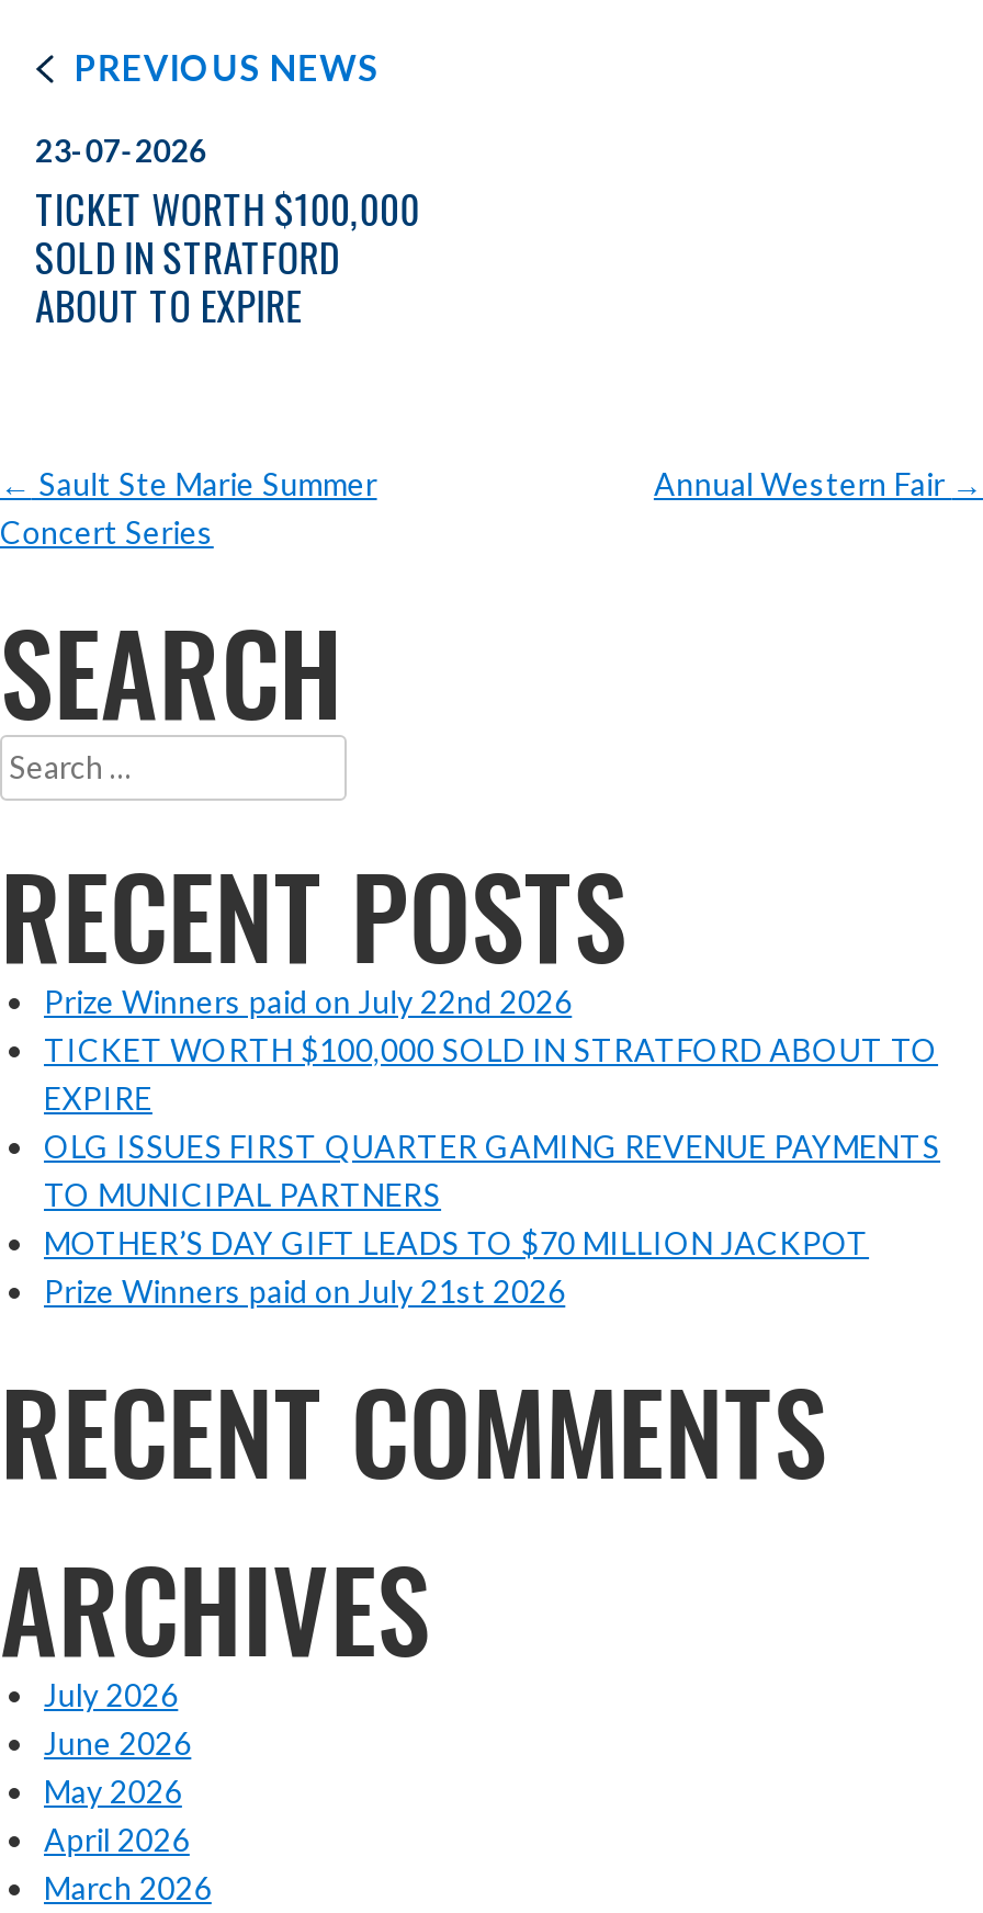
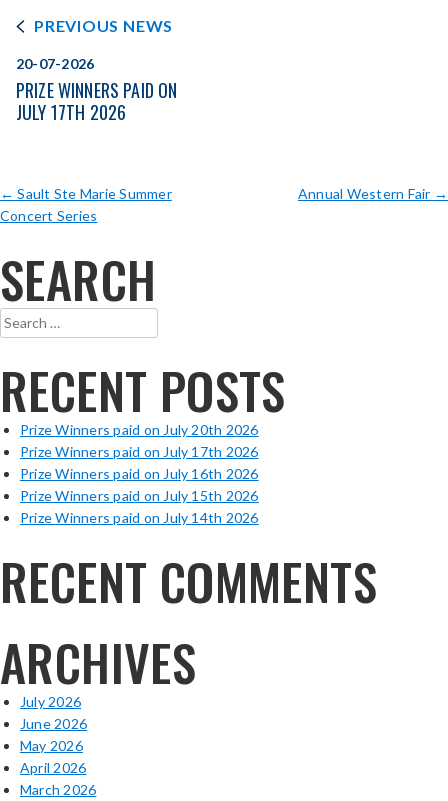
- 23-07-2026
- TICKET WORTH $100,000
- SOLD IN STRATFORD
- ABOUT TO EXPIRE
+ 20-07-2026
+ PRIZE WINNERS PAID ON
+ JULY 17TH 2026

- Prize Winners paid on July 22nd 2026
- TICKET WORTH $100,000 SOLD IN STRATFORD ABOUT TO
- EXPIRE
- OLG ISSUES FIRST QUARTER GAMING REVENUE PAYMENTS
- TO MUNICIPAL PARTNERS
- MOTHER’S DAY GIFT LEADS TO $70 MILLION JACKPOT
- Prize Winners paid on July 21st 2026
+ Prize Winners paid on July 20th 2026
+ Prize Winners paid on July 17th 2026
+ Prize Winners paid on July 16th 2026
+ Prize Winners paid on July 15th 2026
+ Prize Winners paid on July 14th 2026
